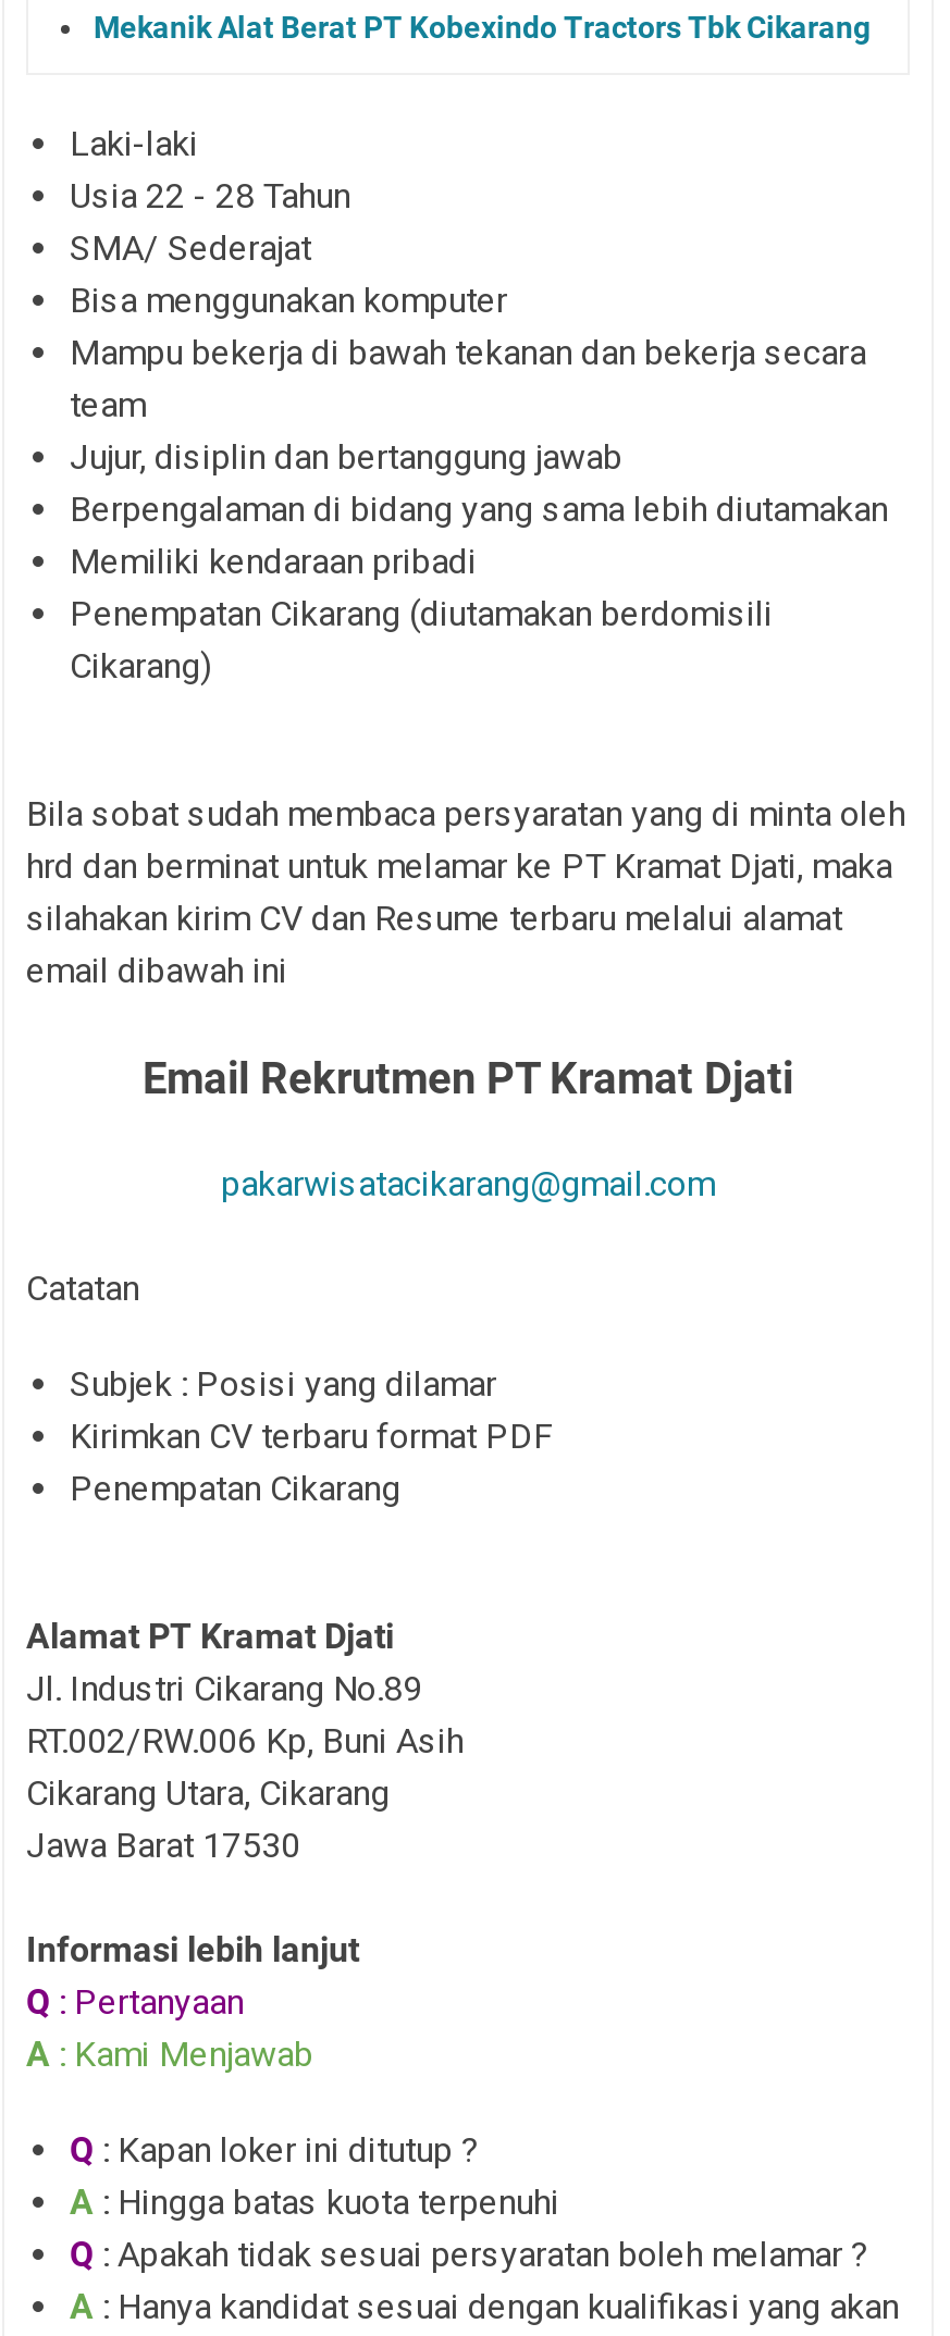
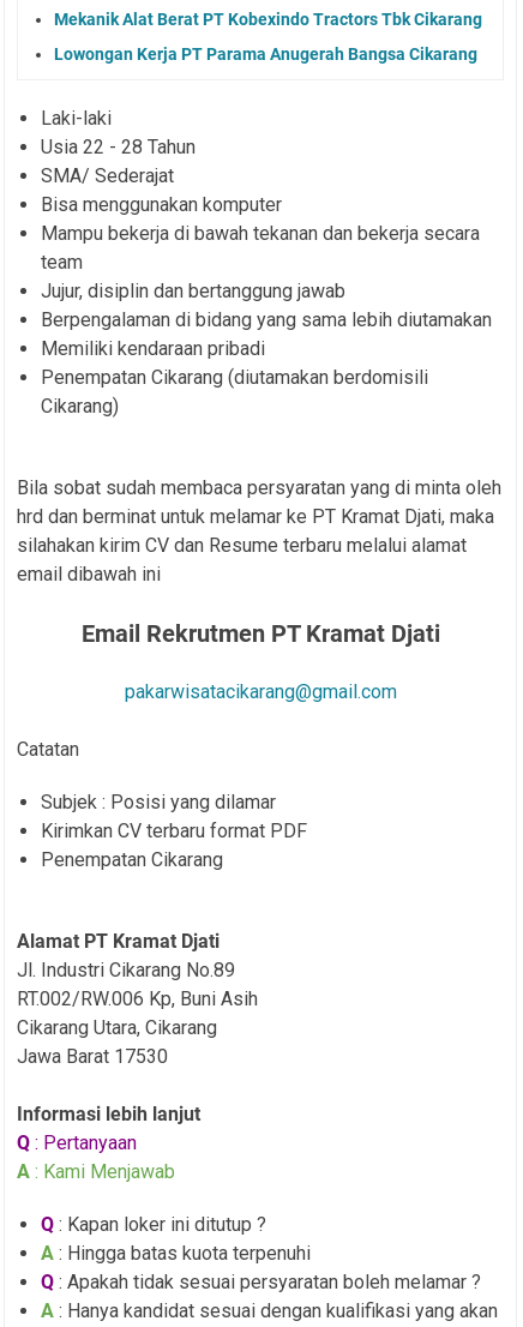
+ Lowongan Kerja PT Parama Anugerah Bangsa Cikarang
